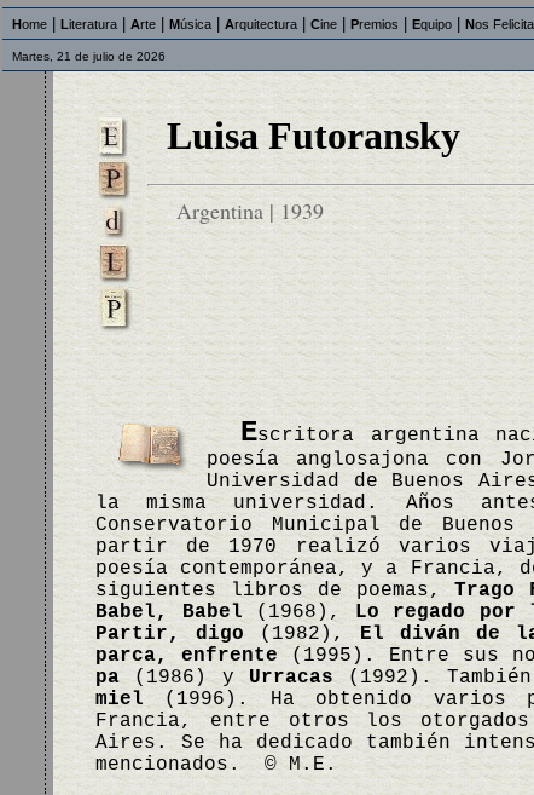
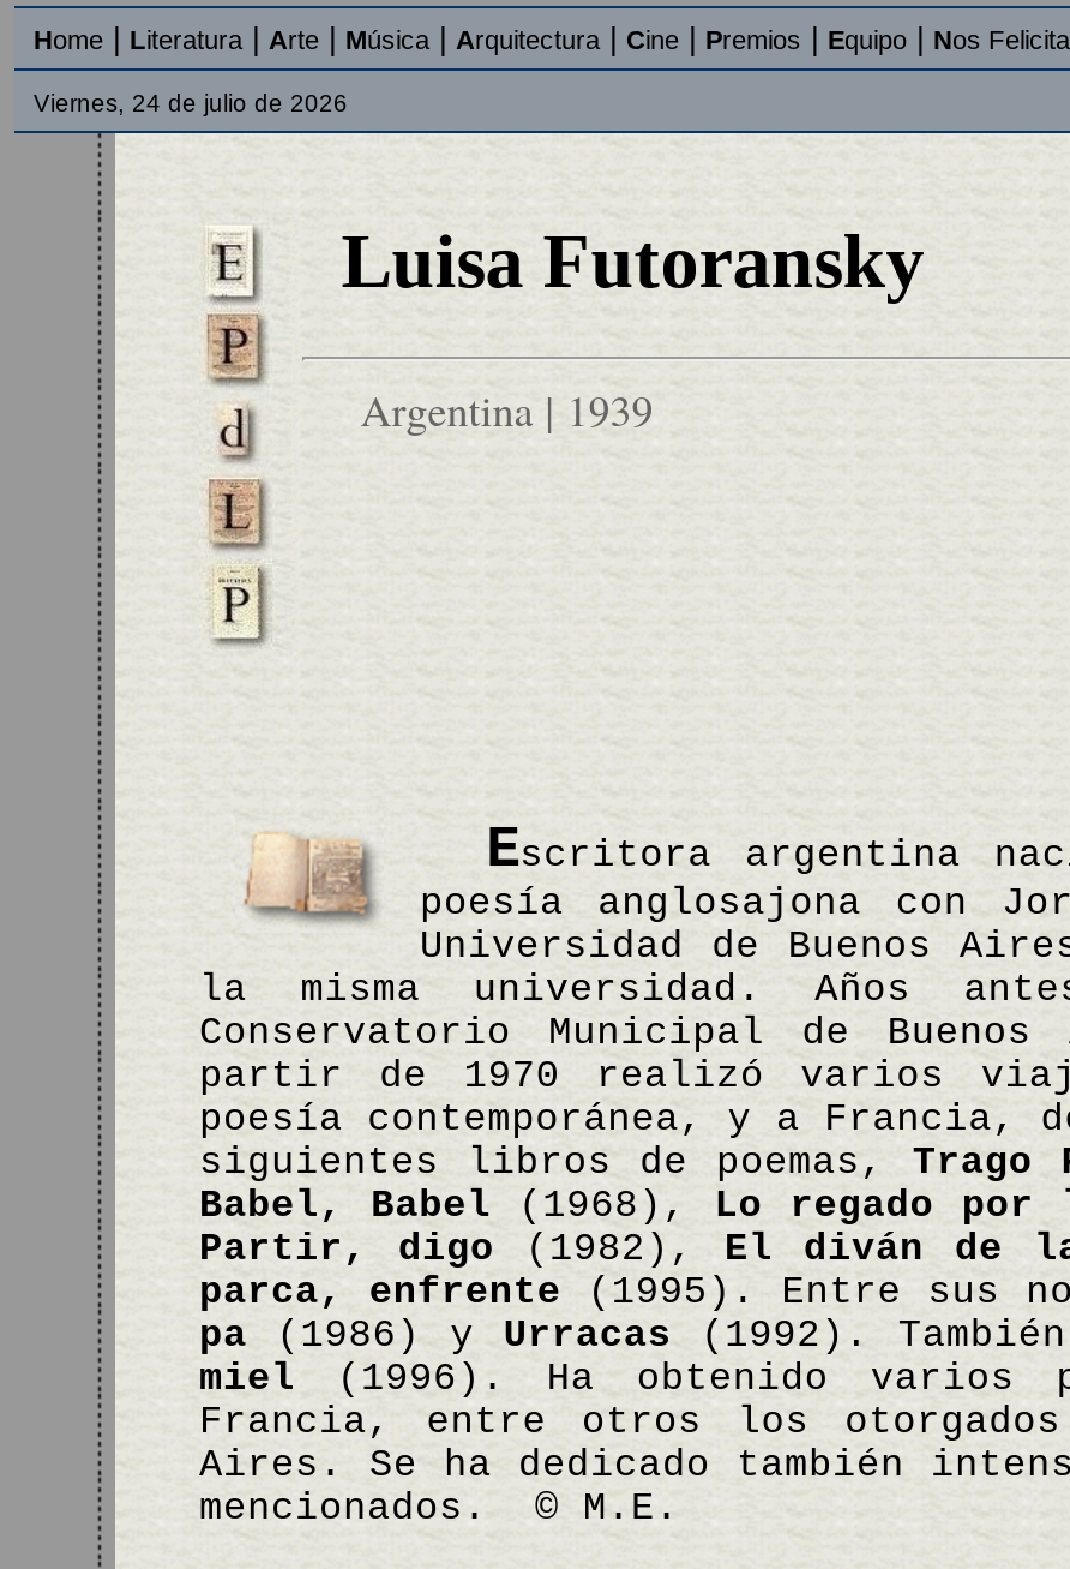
- Martes, 21 de julio de 2026
+ Viernes, 24 de julio de 2026
